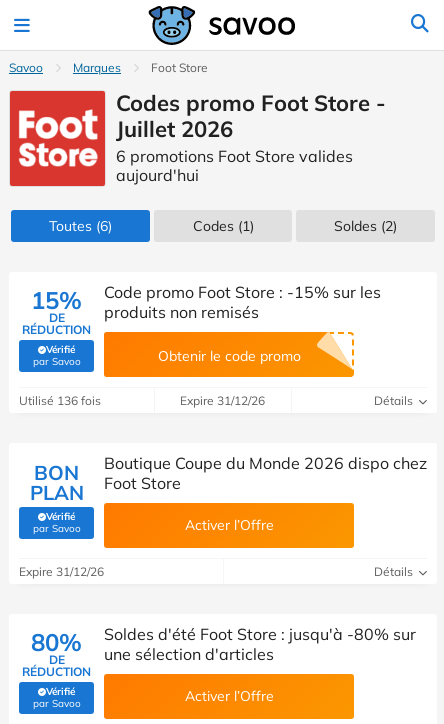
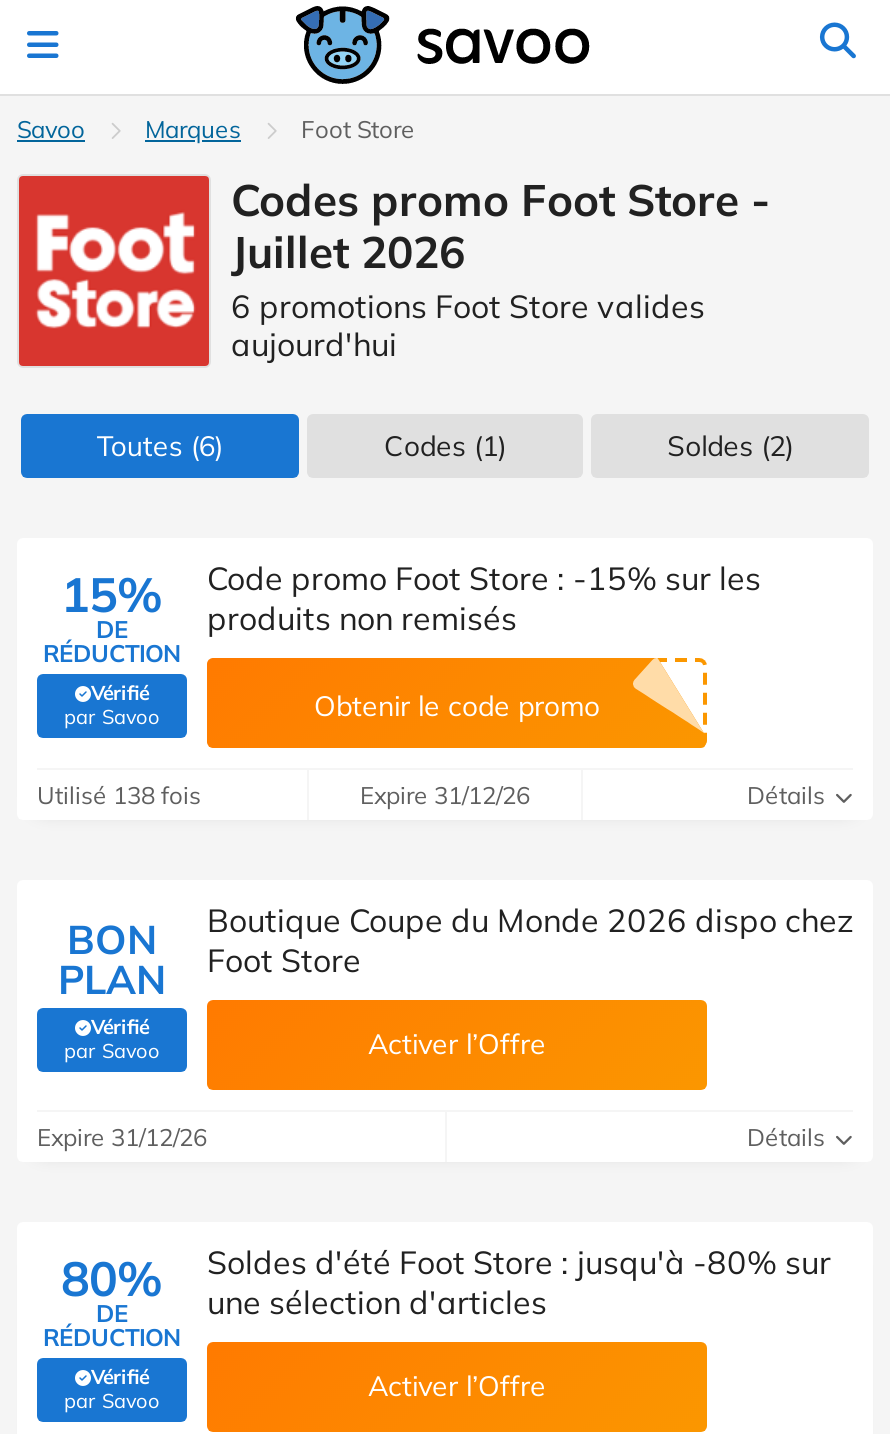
- Utilisé 136 fois
+ Utilisé 138 fois
